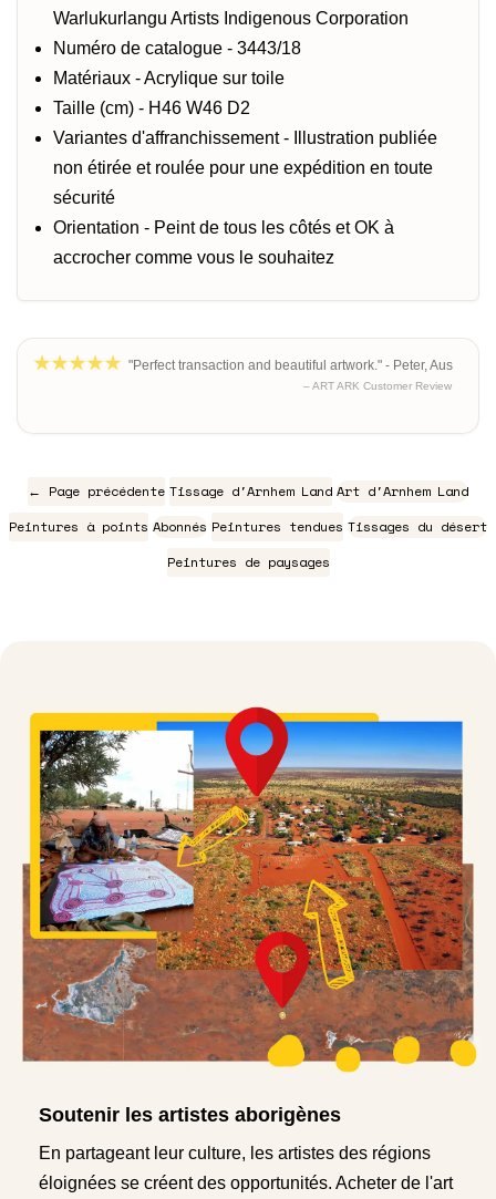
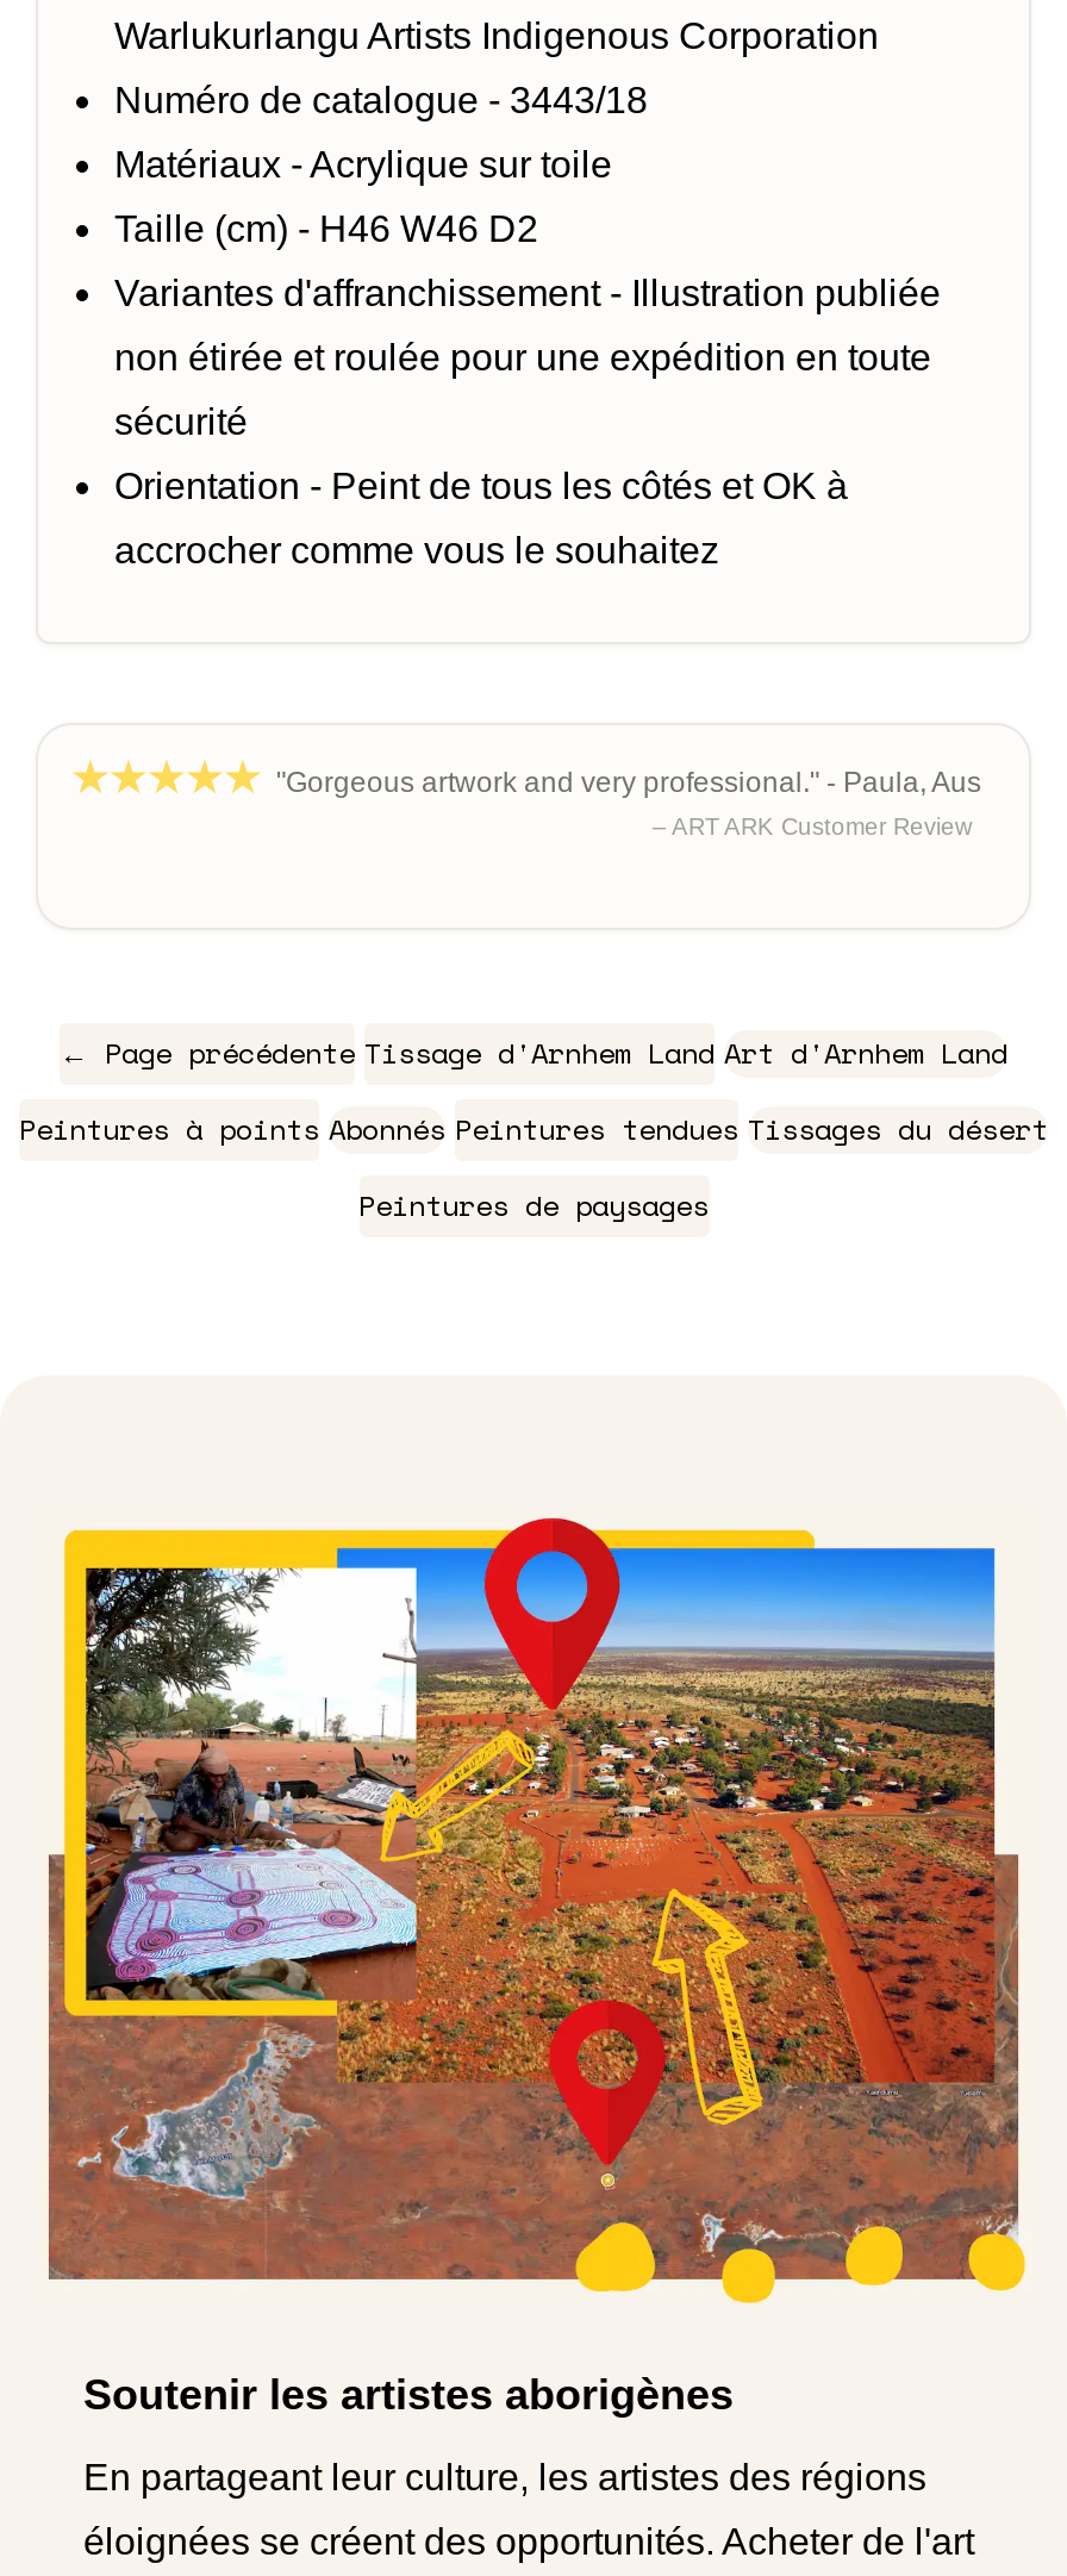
- "Perfect transaction and beautiful artwork." - Peter, Aus
+ "Gorgeous artwork and very professional." - Paula, Aus
